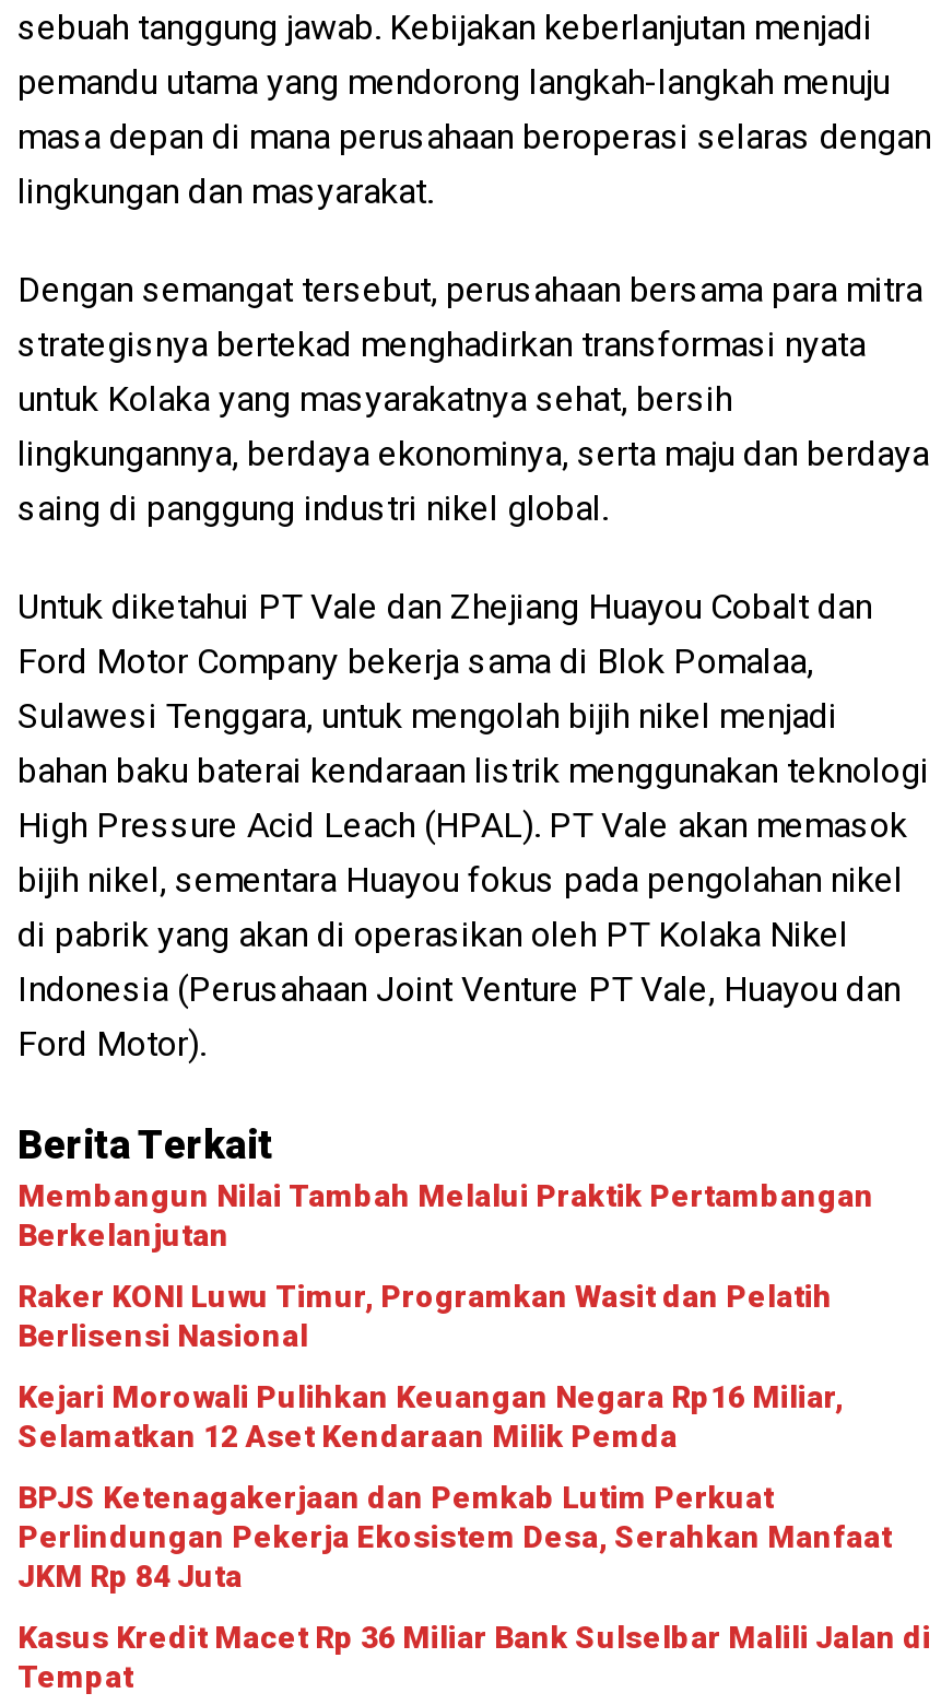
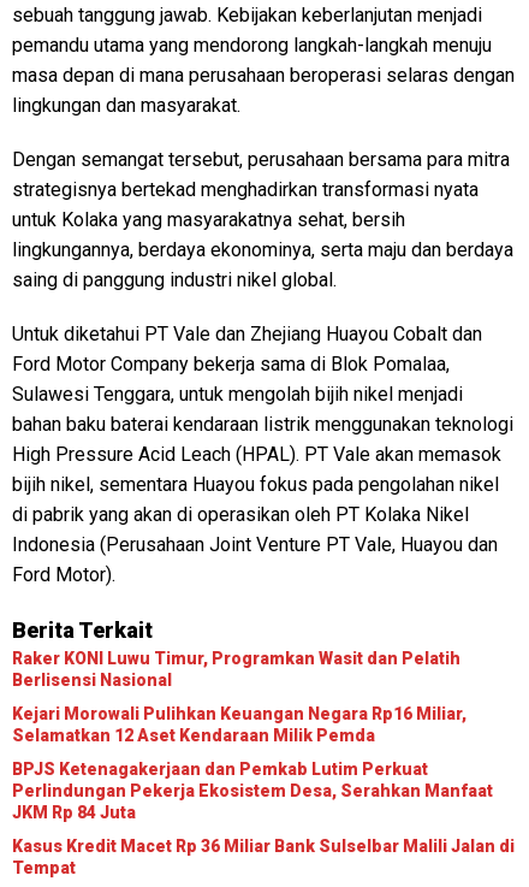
- Membangun Nilai Tambah Melalui Praktik Pertambangan
- Berkelanjutan
